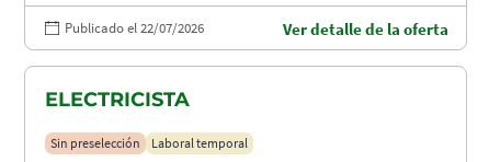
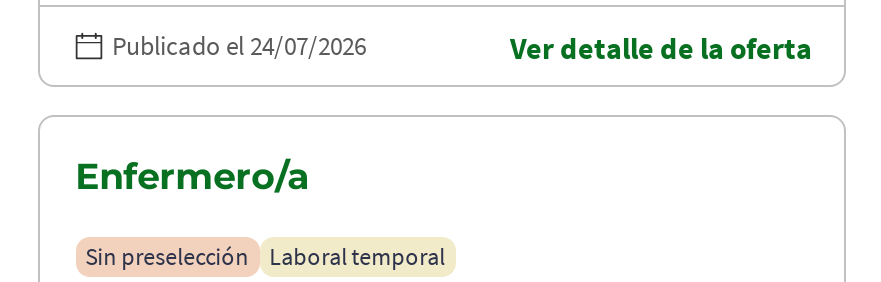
- Publicado el 22/07/2026
+ Publicado el 24/07/2026

- ELECTRICISTA
+ Enfermero/a
